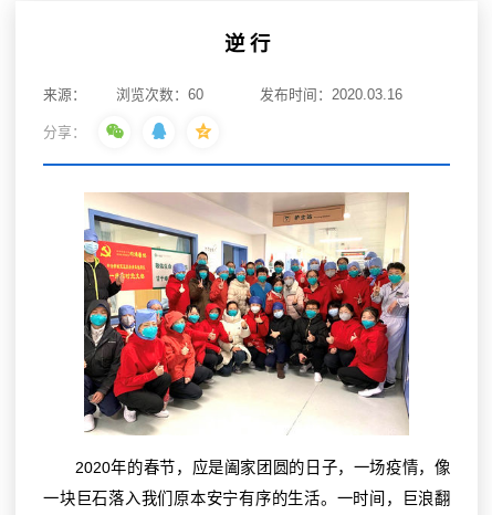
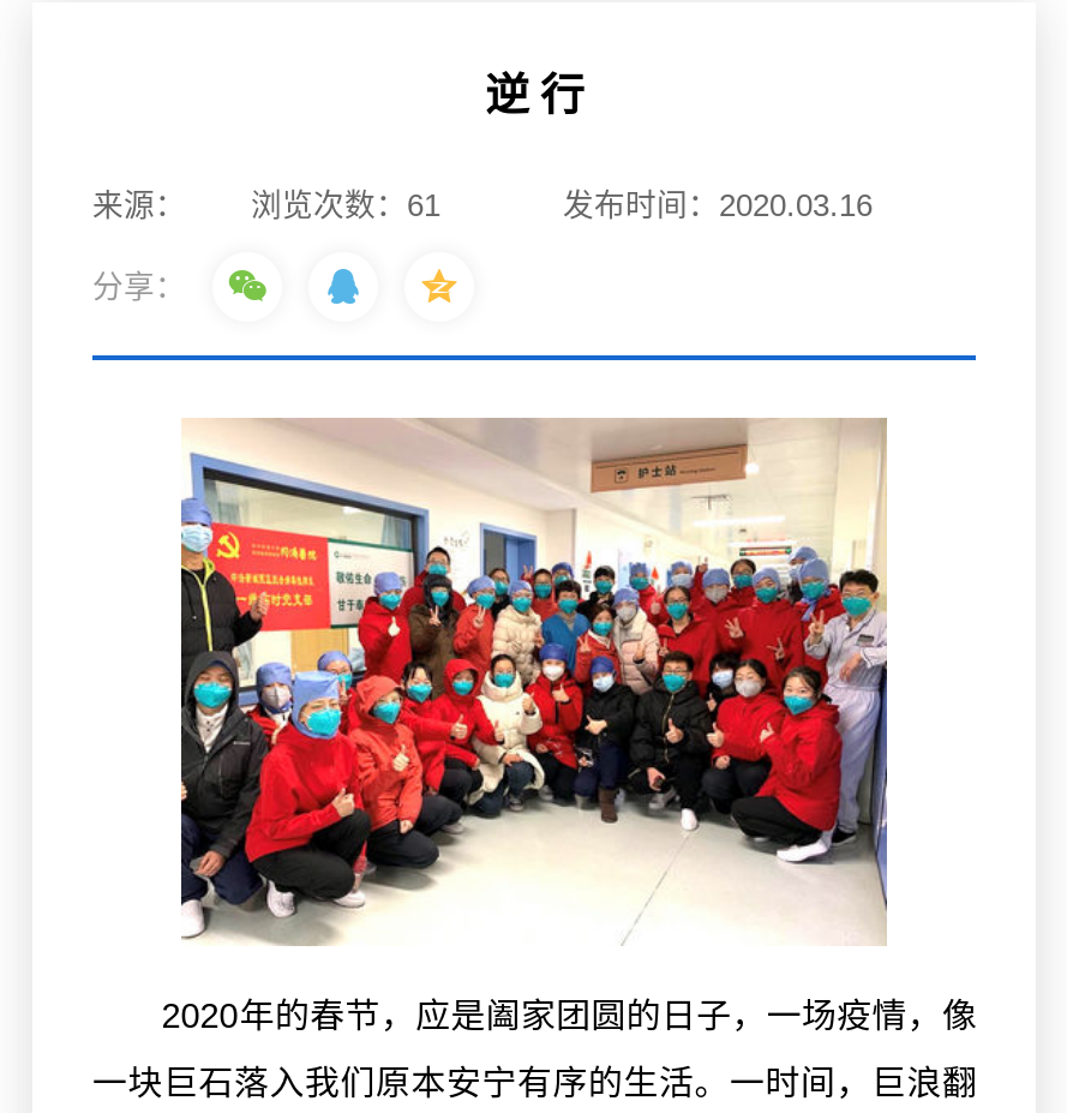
- 来源： 浏览次数：60
+ 来源： 浏览次数：61
